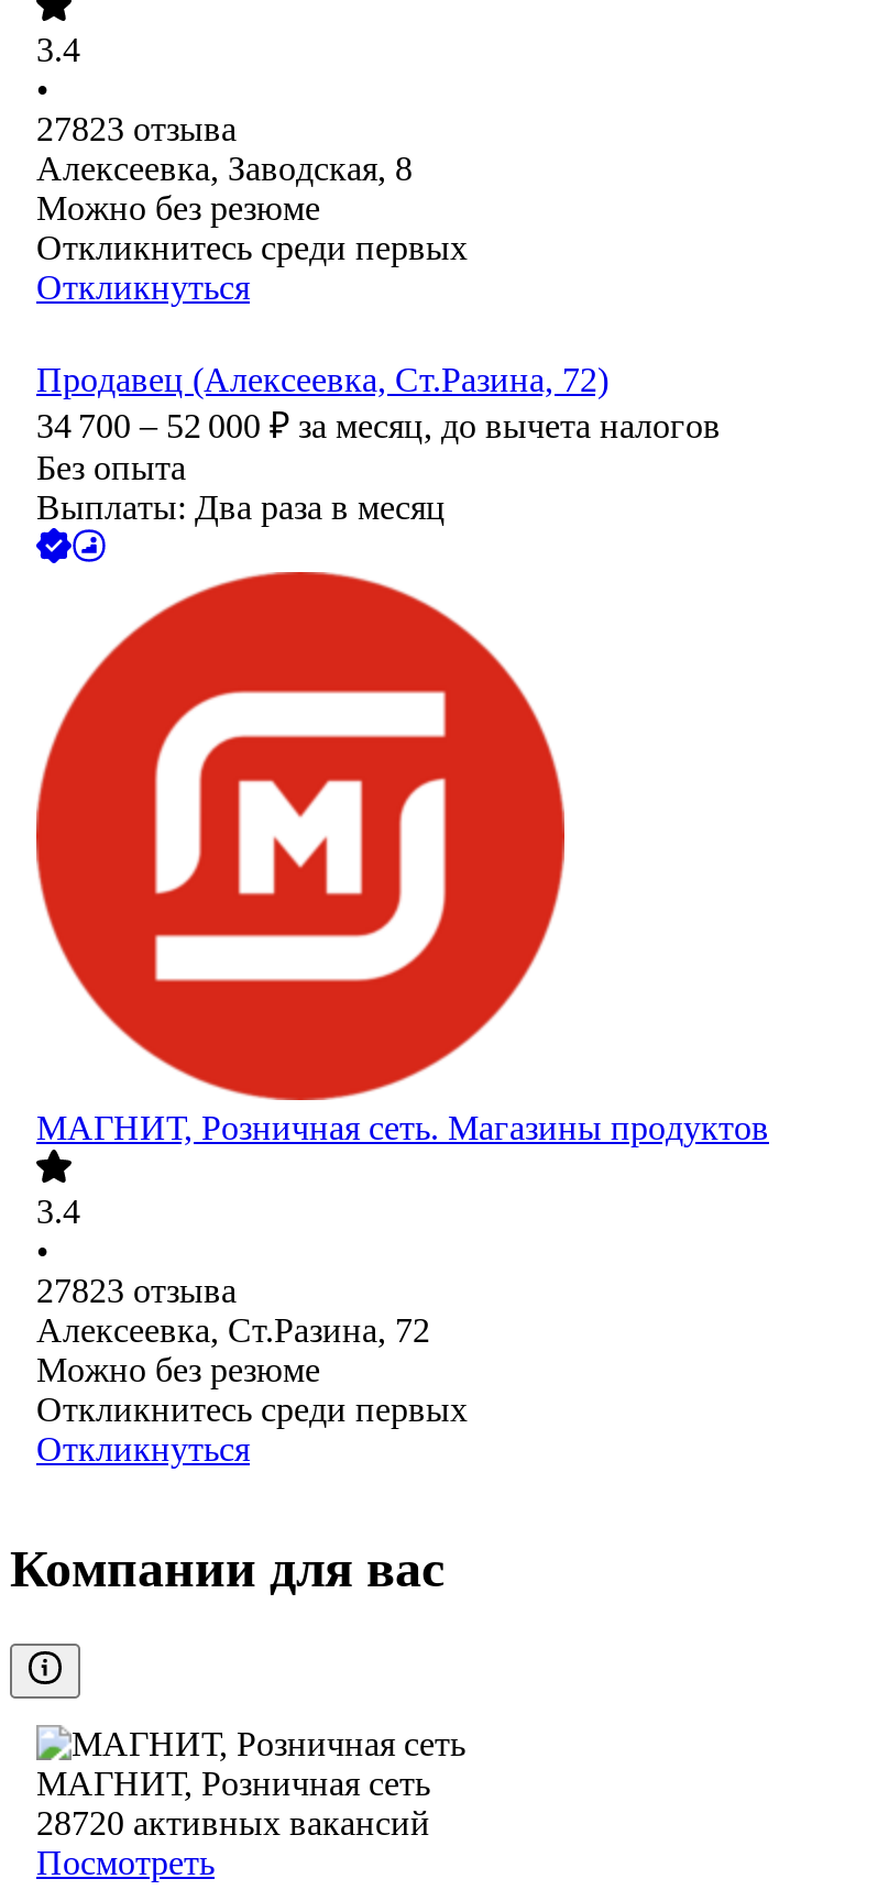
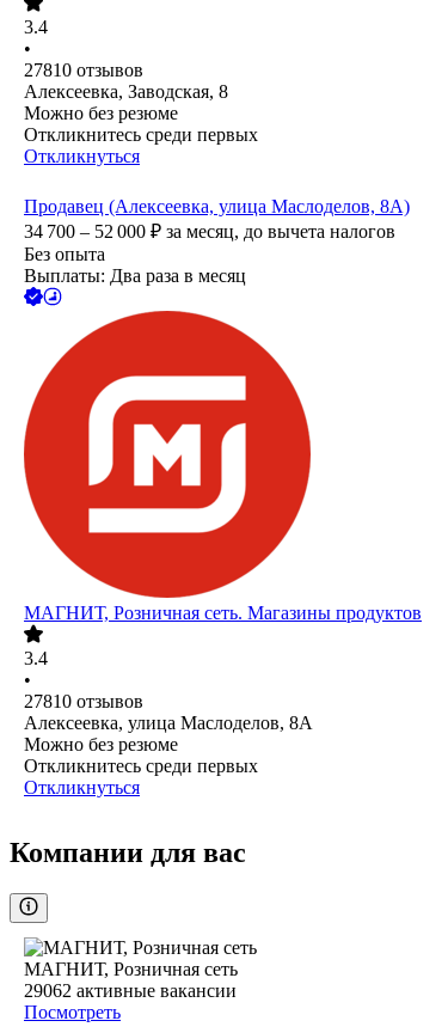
- 27823 отзыва
+ 27810 отзывов

- Продавец (Алексеевка, Ст.Разина, 72)
+ Продавец (Алексеевка, улица Маслоделов, 8А)

- 27823 отзыва
- Алексеевка, Ст.Разина, 72
+ 27810 отзывов
+ Алексеевка, улица Маслоделов, 8А

- 28720 активных вакансий
+ 29062 активные вакансии
